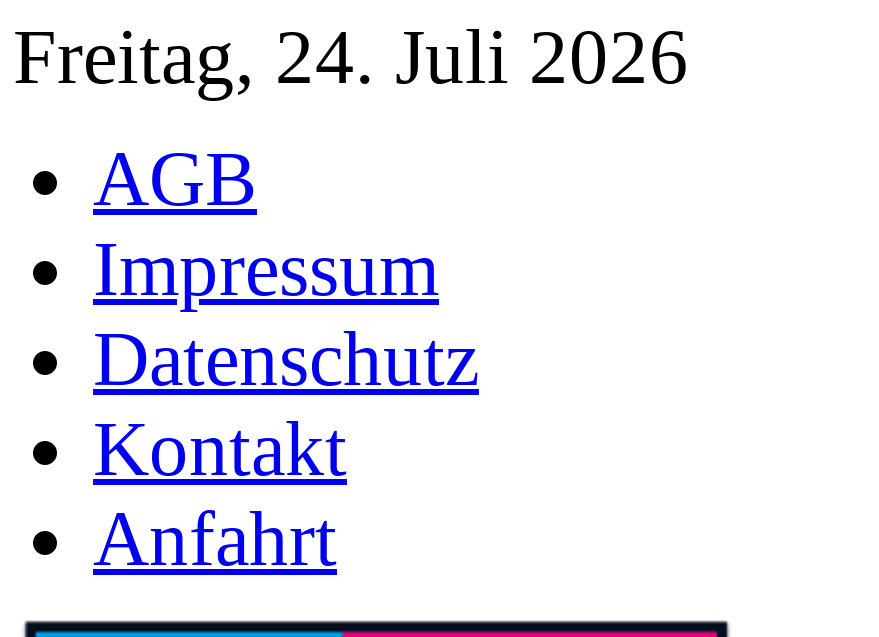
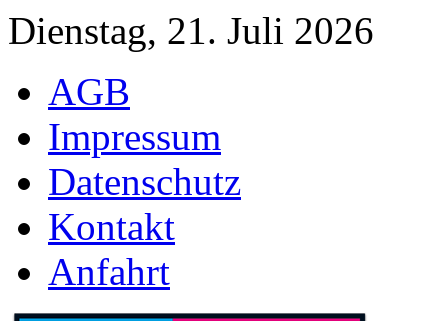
- Freitag, 24. Juli 2026
+ Dienstag, 21. Juli 2026
